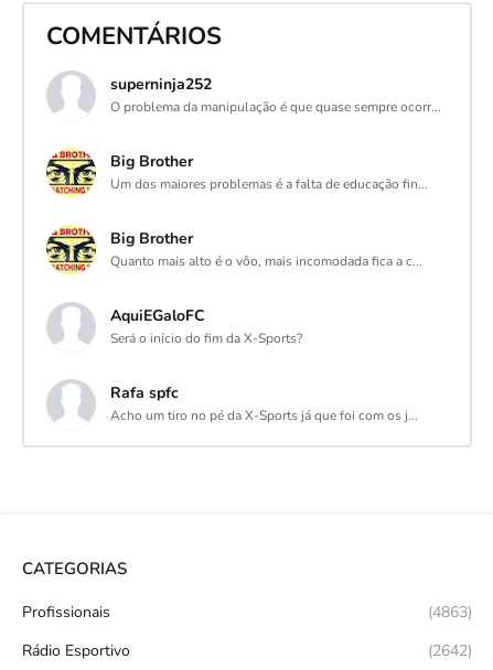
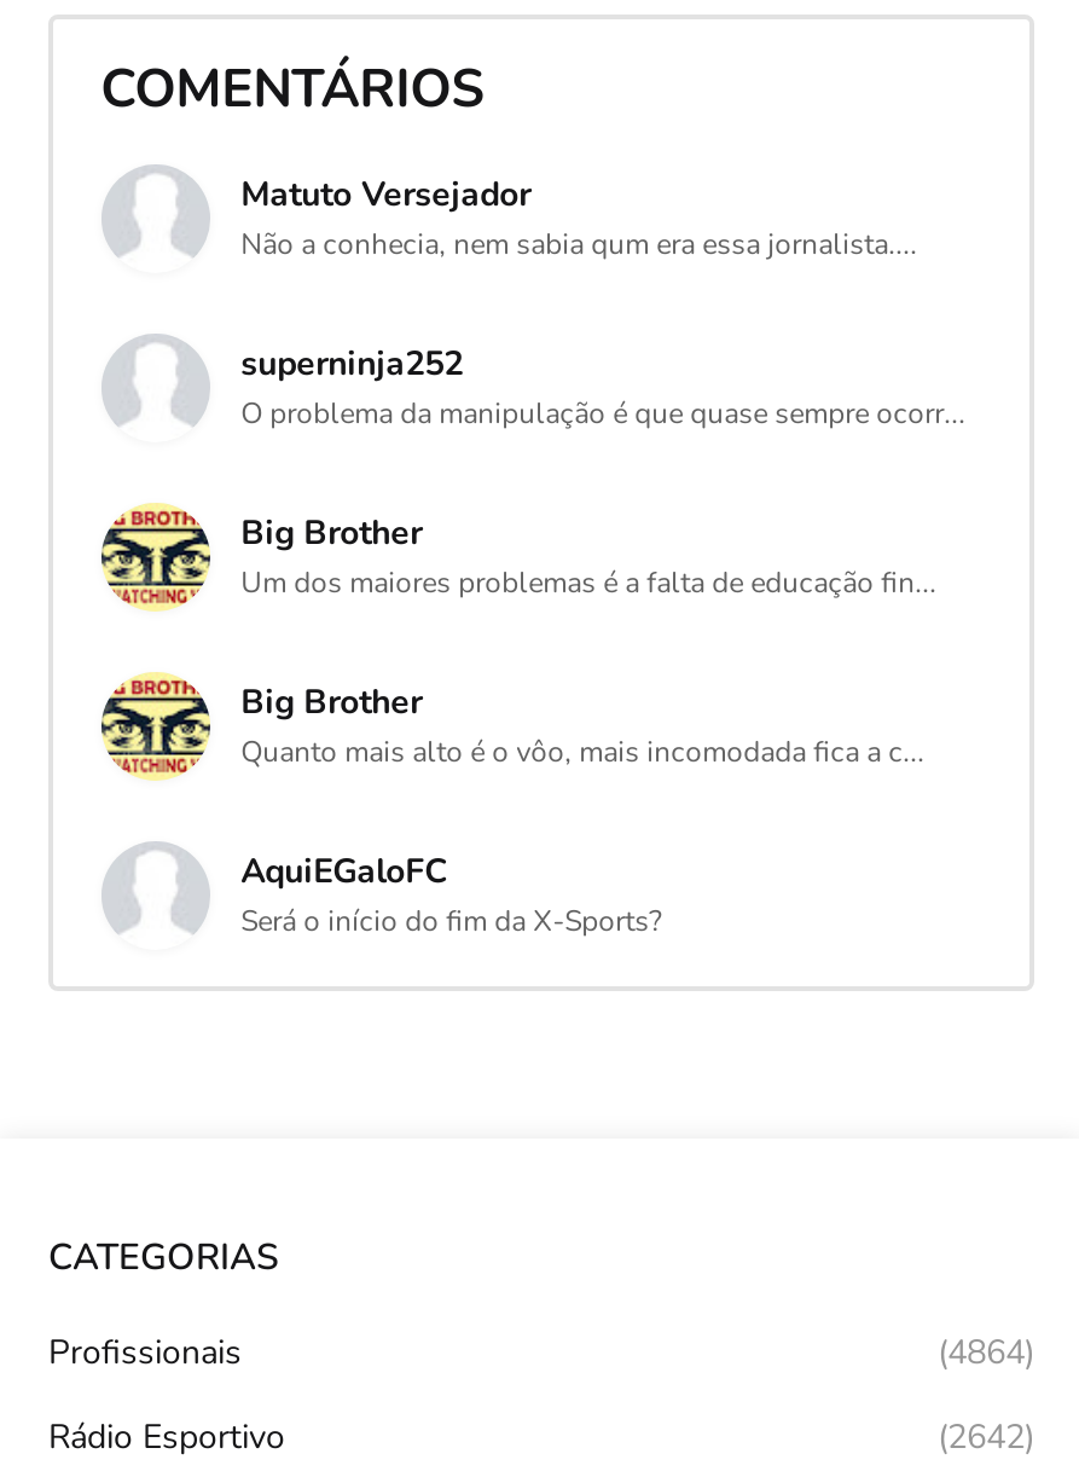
+ Matuto Versejador
+ Não a conhecia, nem sabia qum era essa jornalista....

moved down: [image] | superninja252 | O problema da manipulação é que quase sempre ocorr... | ... | AquiEGaloFC | Será o início do fim da X-Sports?

- Rafa spfc
- Acho um tiro no pé da X-Sports já que foi com os j...

- (4863)
+ (4864)
